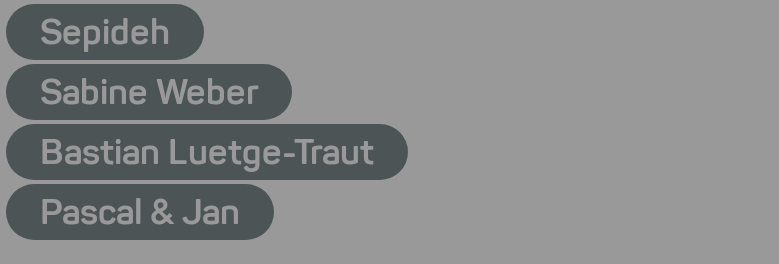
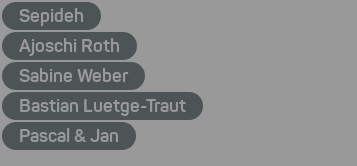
+ Ajoschi Roth
